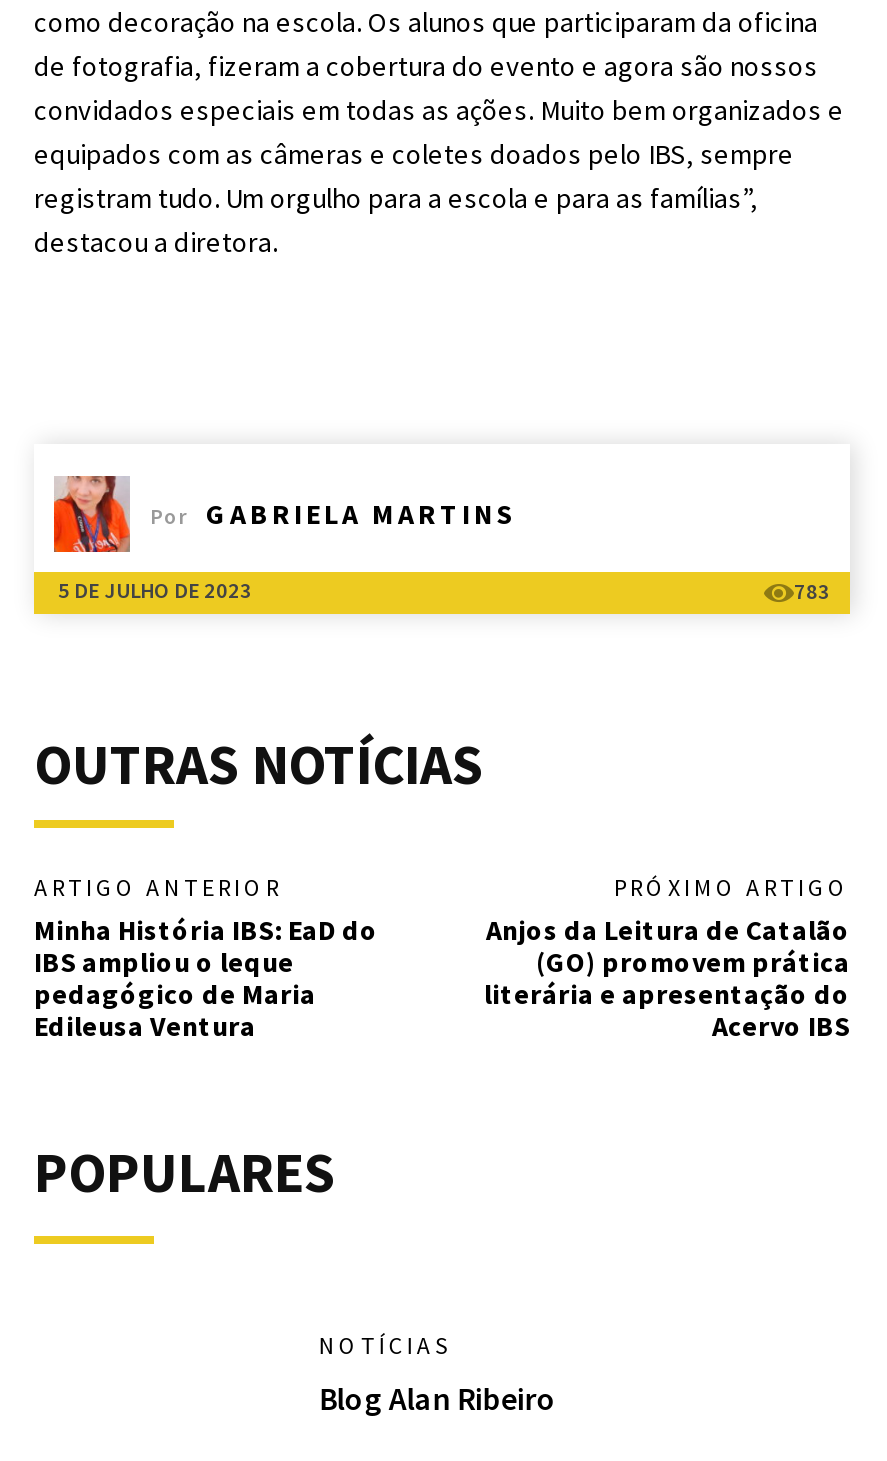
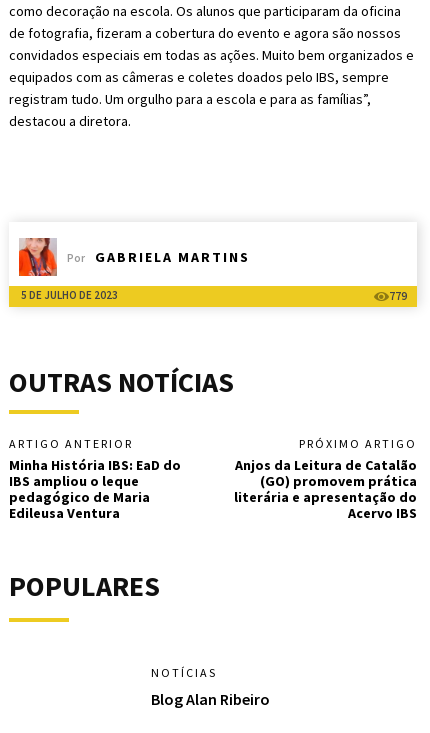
- 783
+ 779
